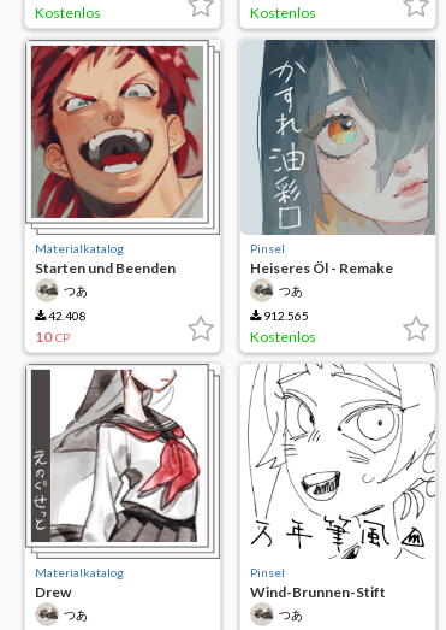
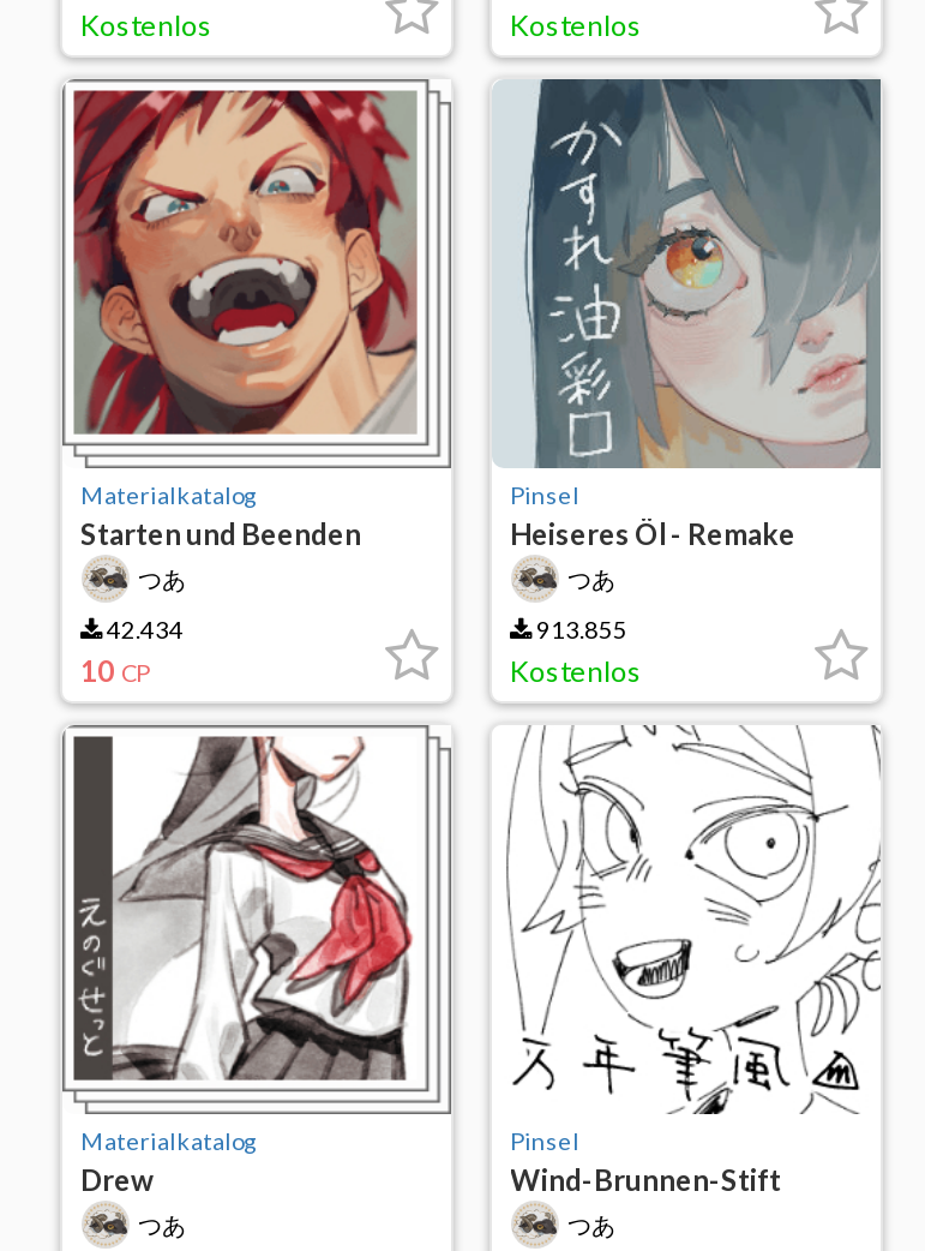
- 42.408
+ 42.434

- 912.565
+ 913.855
